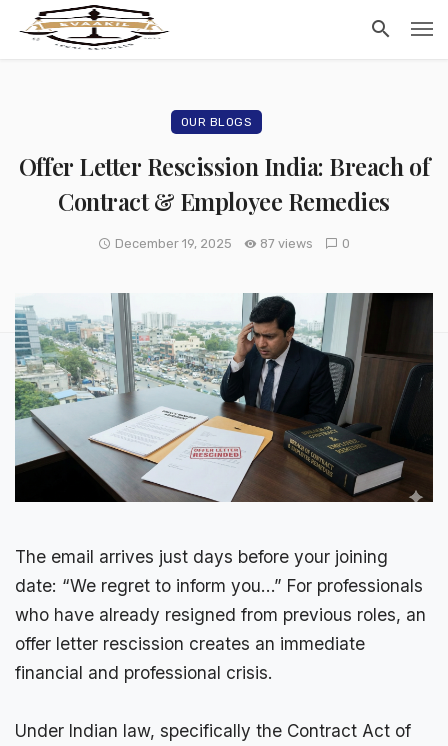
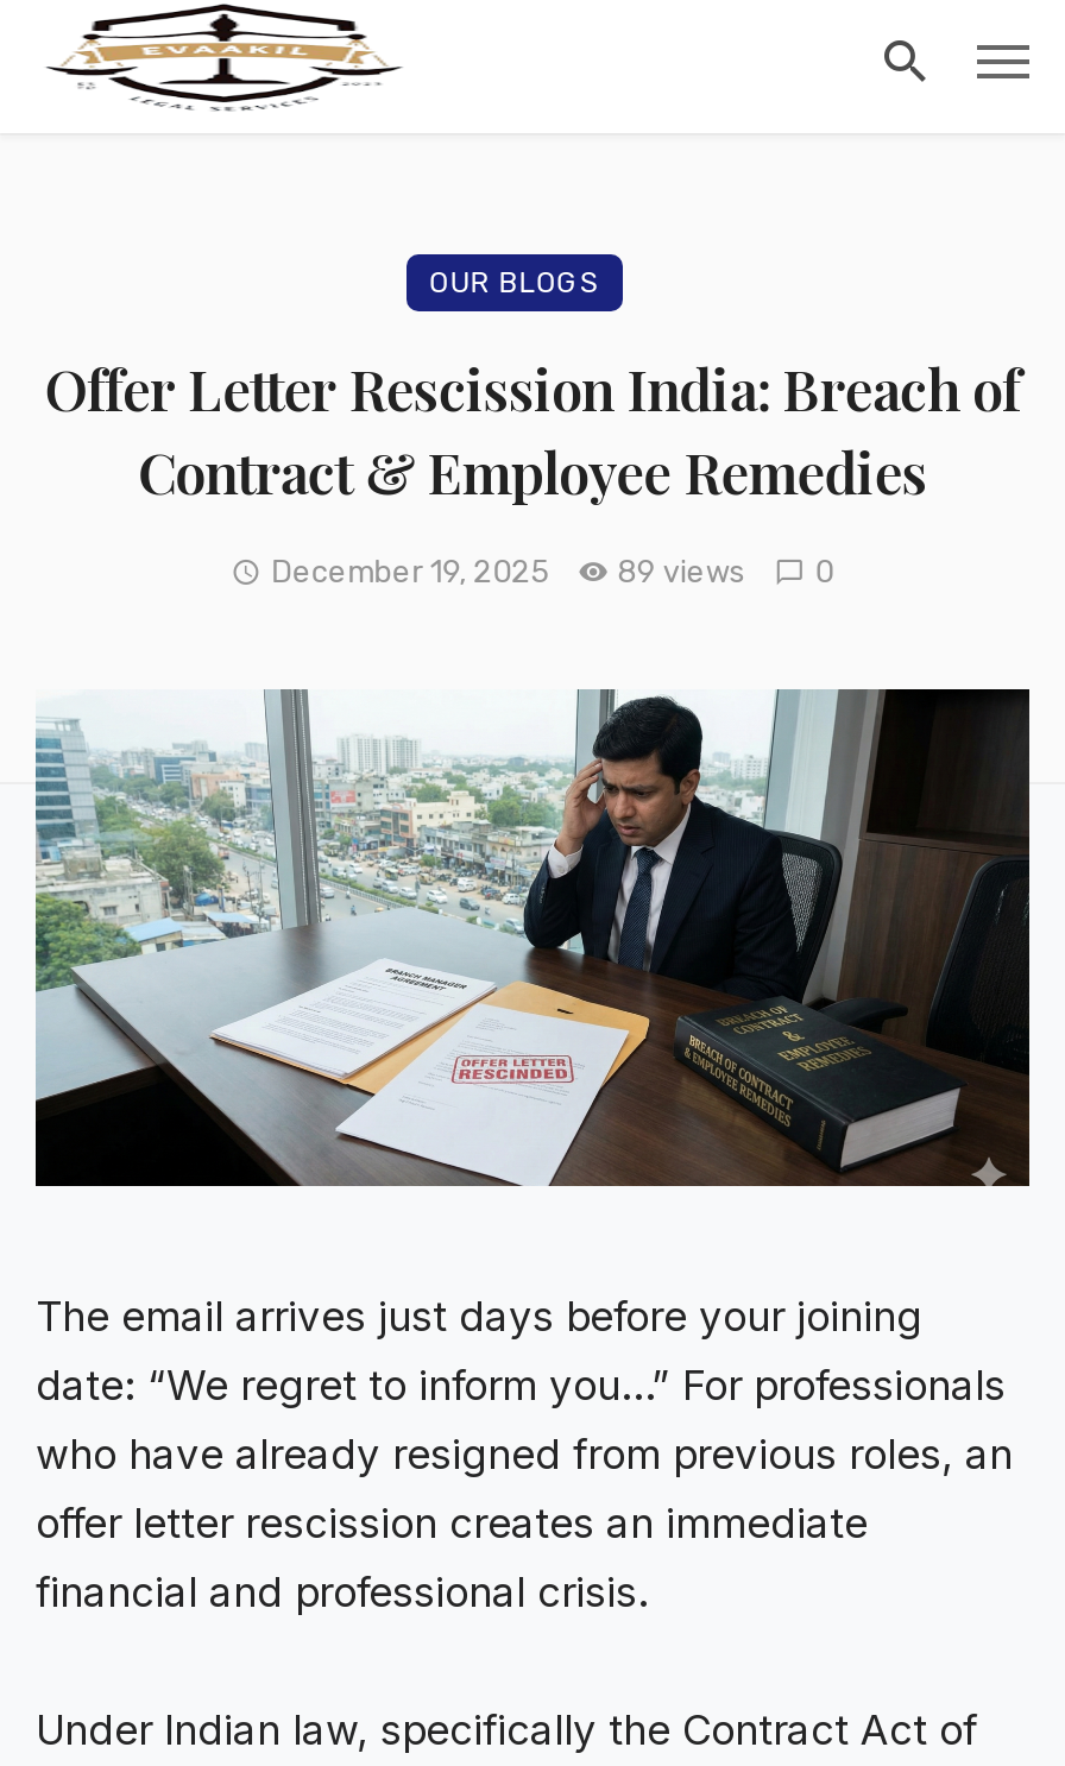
- December 19, 2025 87 views 0
+ December 19, 2025 89 views 0
